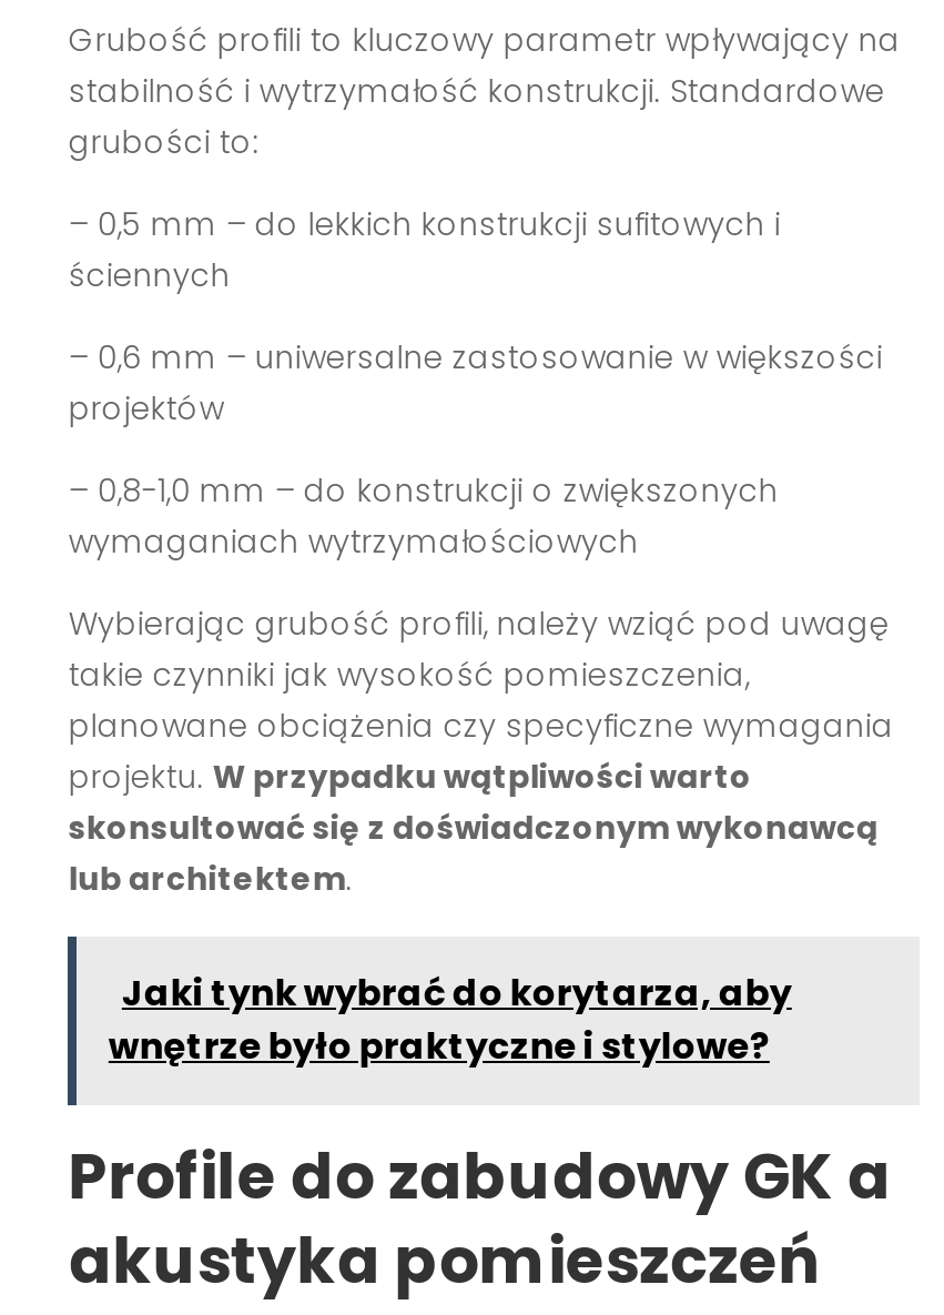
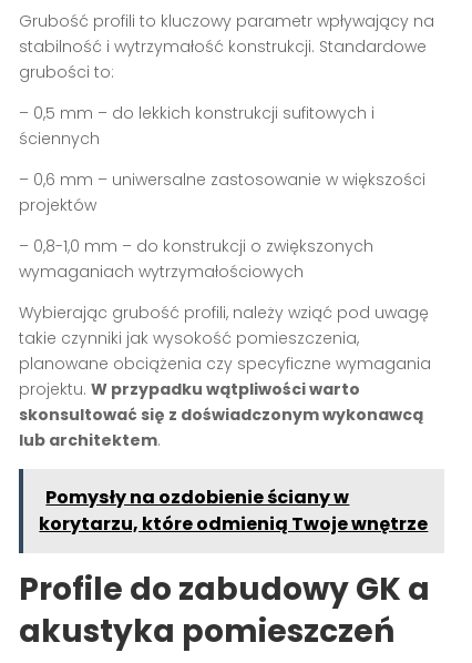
- Jaki tynk wybrać do korytarza, aby
- wnętrze było praktyczne i stylowe?
+ Pomysły na ozdobienie ściany w
+ korytarzu, które odmienią Twoje wnętrze
